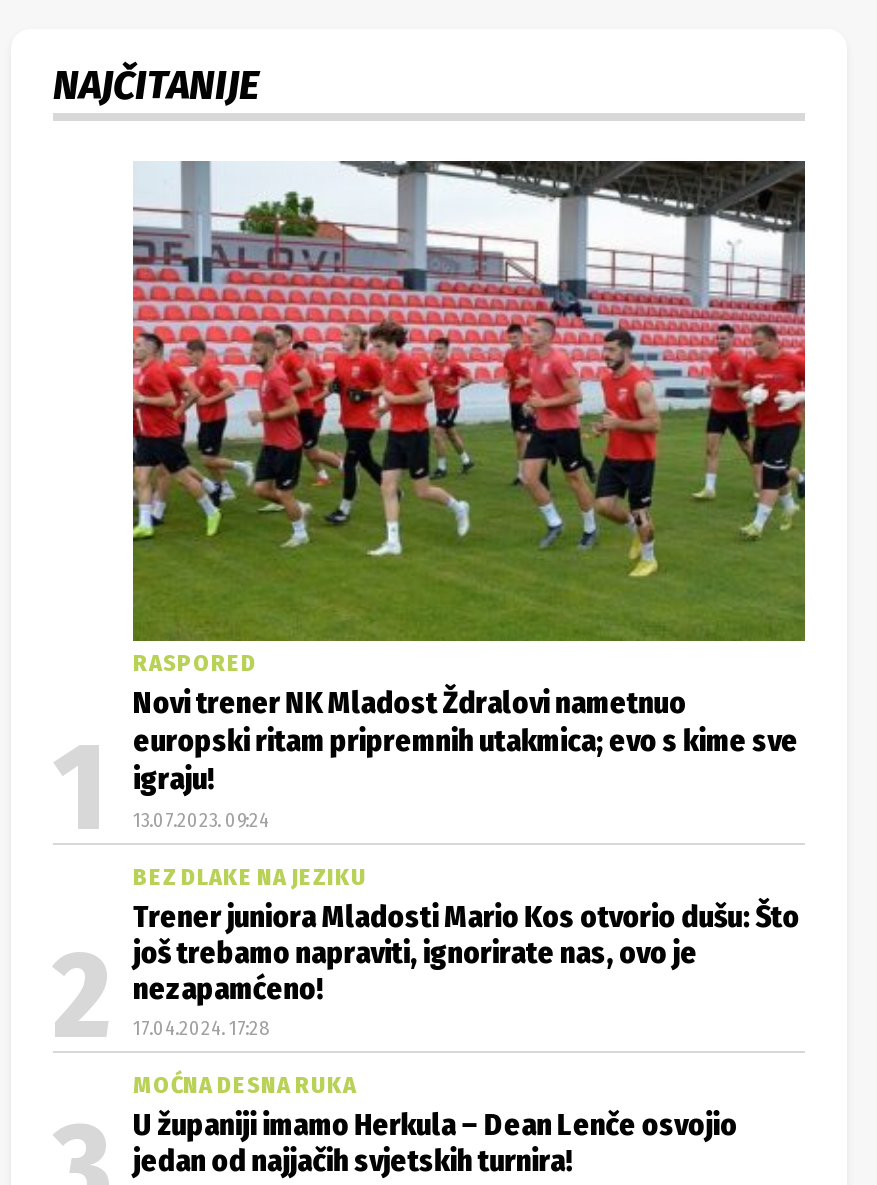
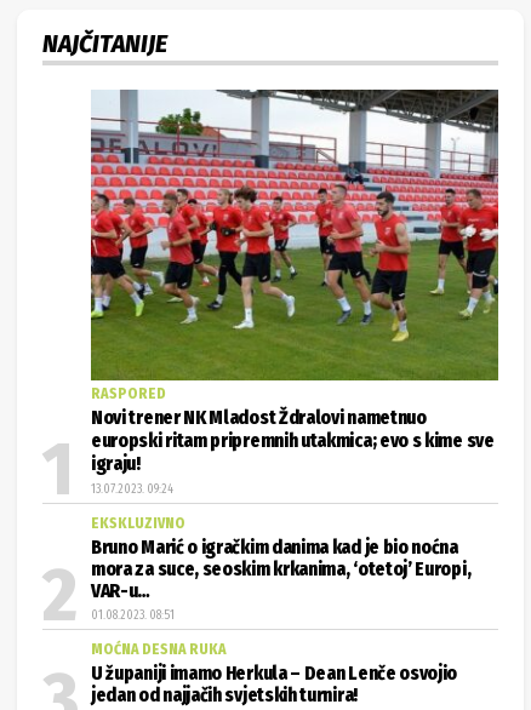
- BEZ DLAKE NA JEZIKU
- Trener juniora Mladosti Mario Kos otvorio dušu: Što
- još trebamo napraviti, ignorirate nas, ovo je
- nezapamćeno!
- 17.04.2024. 17:28
+ EKSKLUZIVNO
+ Bruno Marić o igračkim danima kad je bio noćna
+ mora za suce, seoskim krkanima, ‘otetoj’ Europi,
+ VAR-u…
+ 01.08.2023. 08:51
